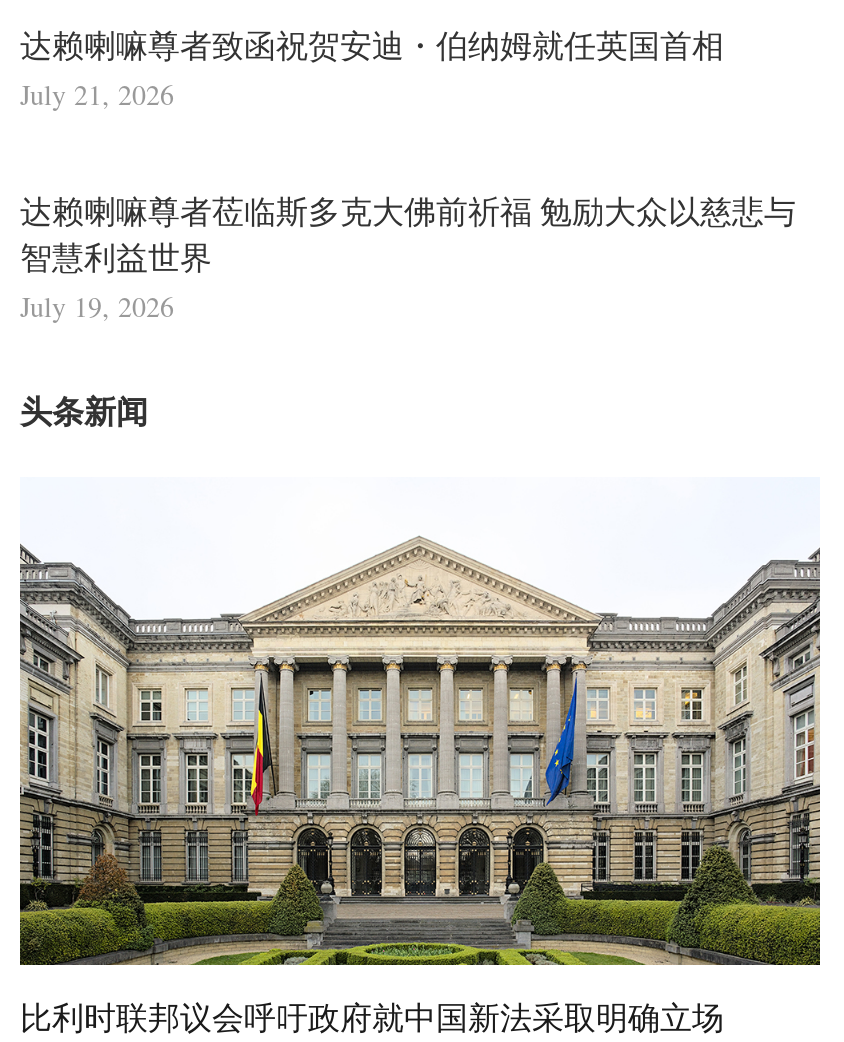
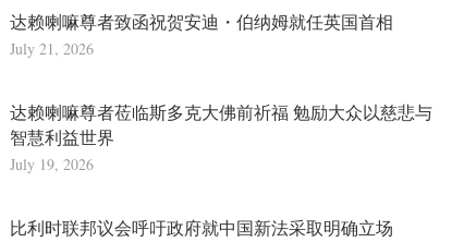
- 头条新闻

- [image]
